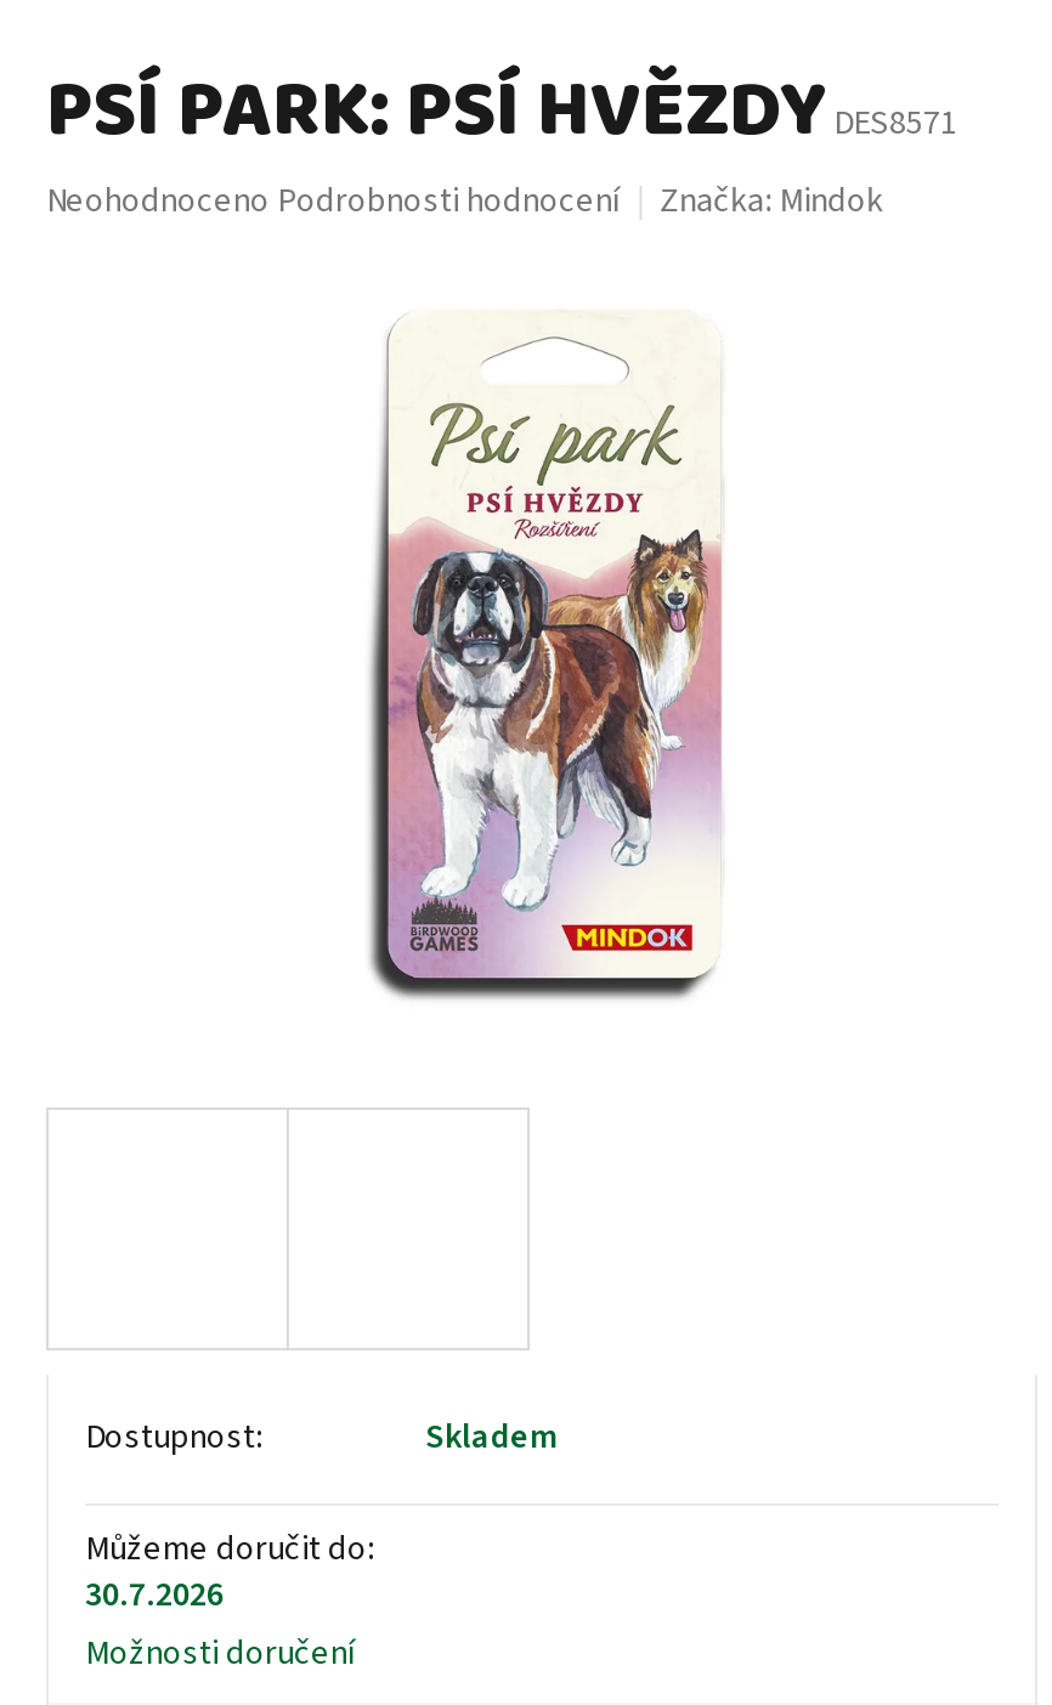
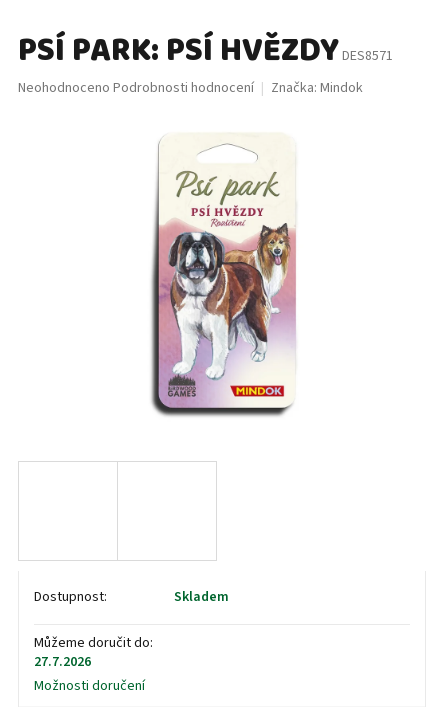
- 30.7.2026
+ 27.7.2026
